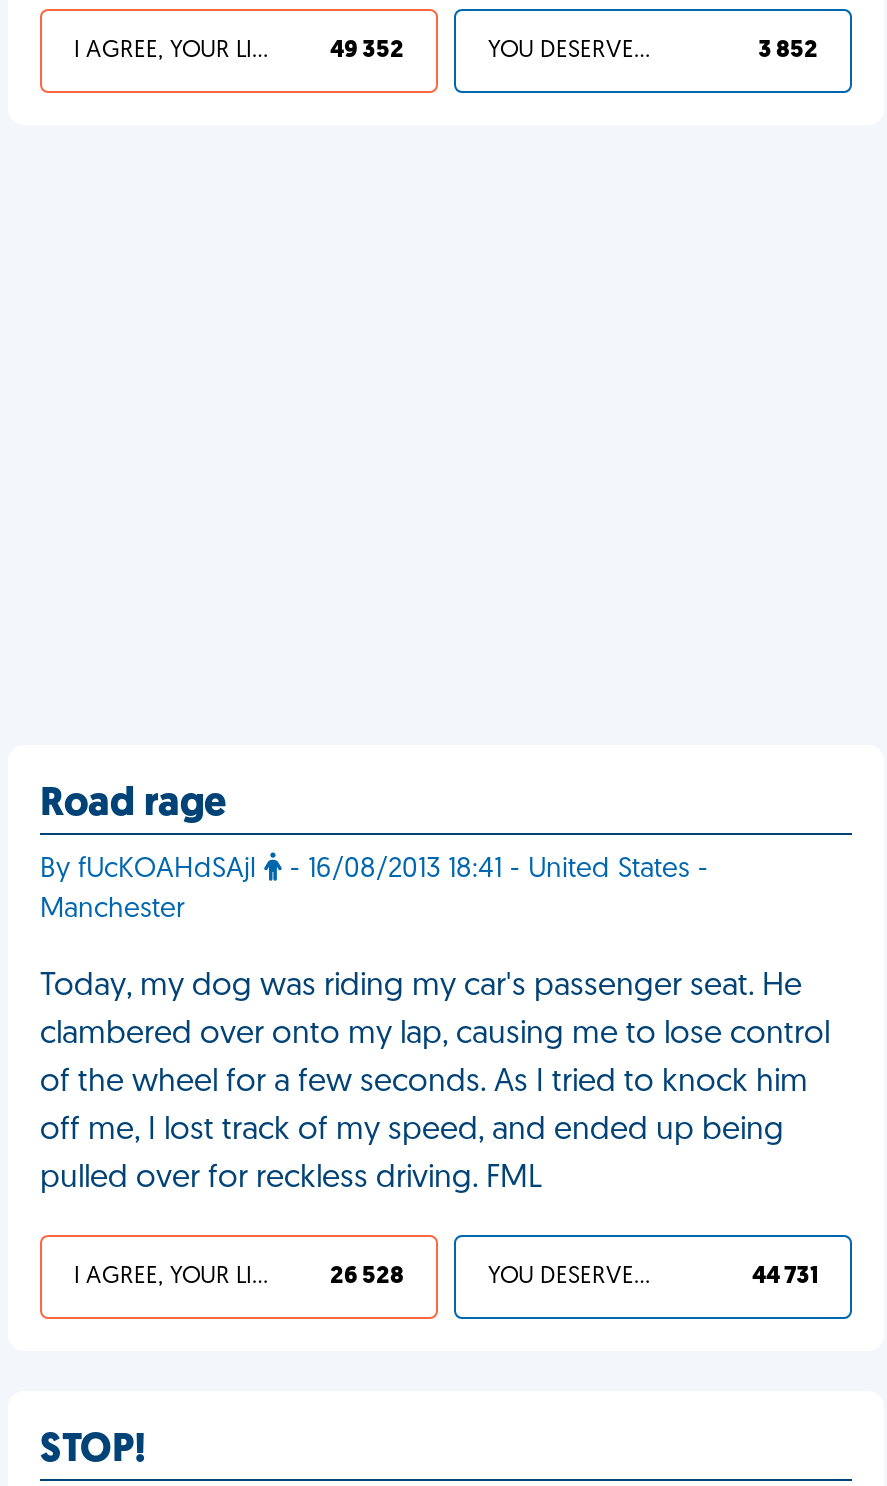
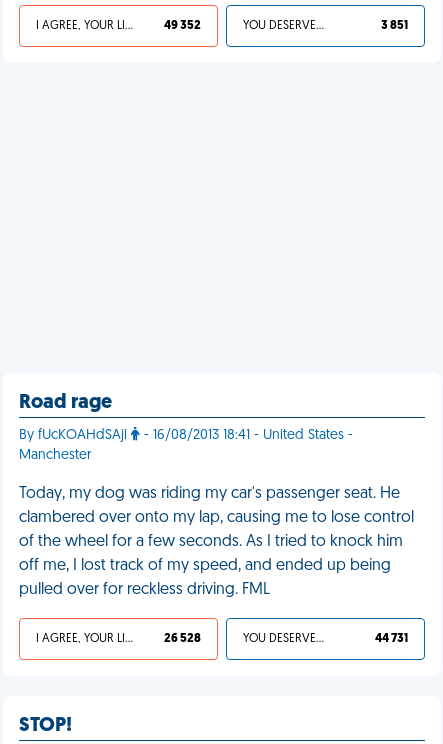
- 3 852
+ 3 851
